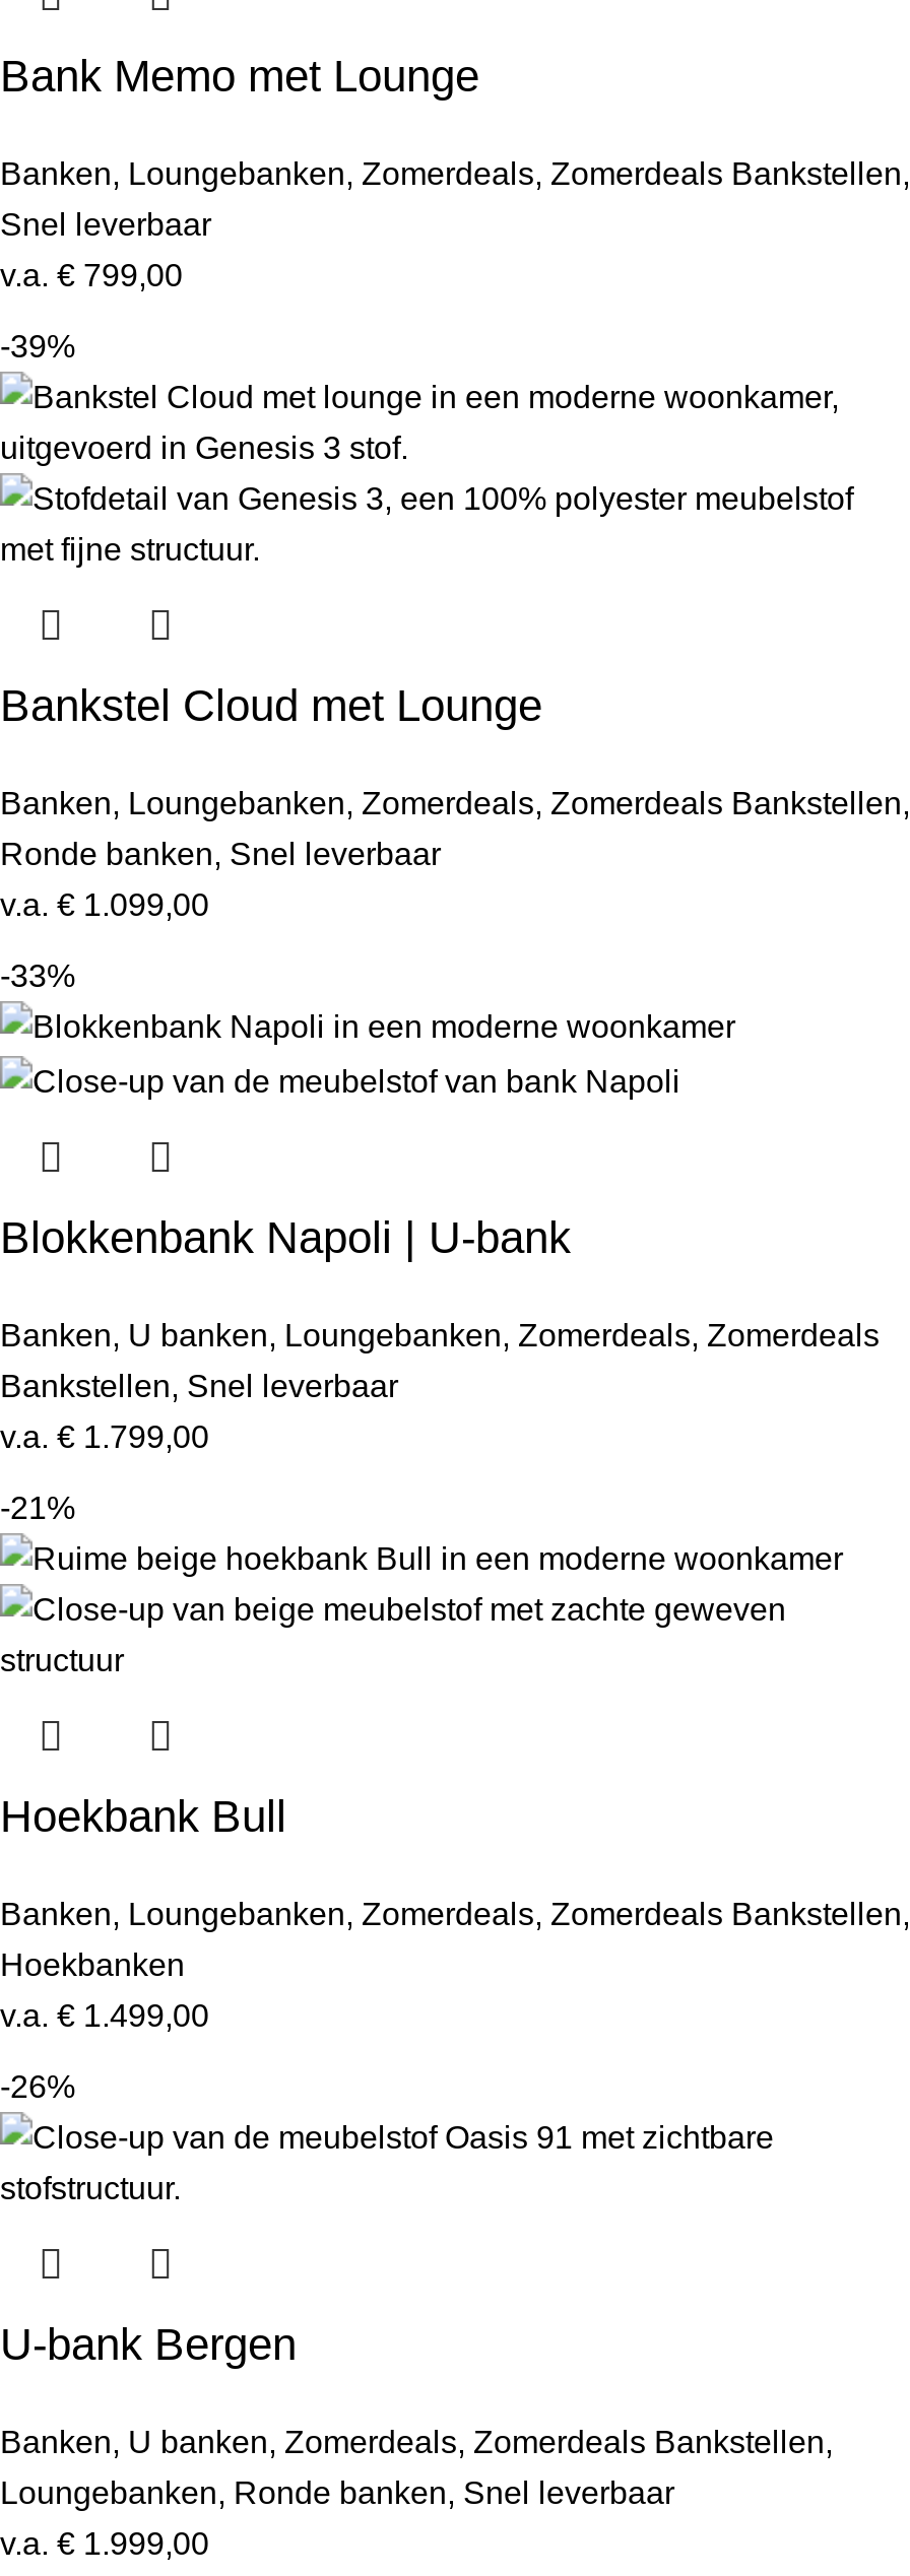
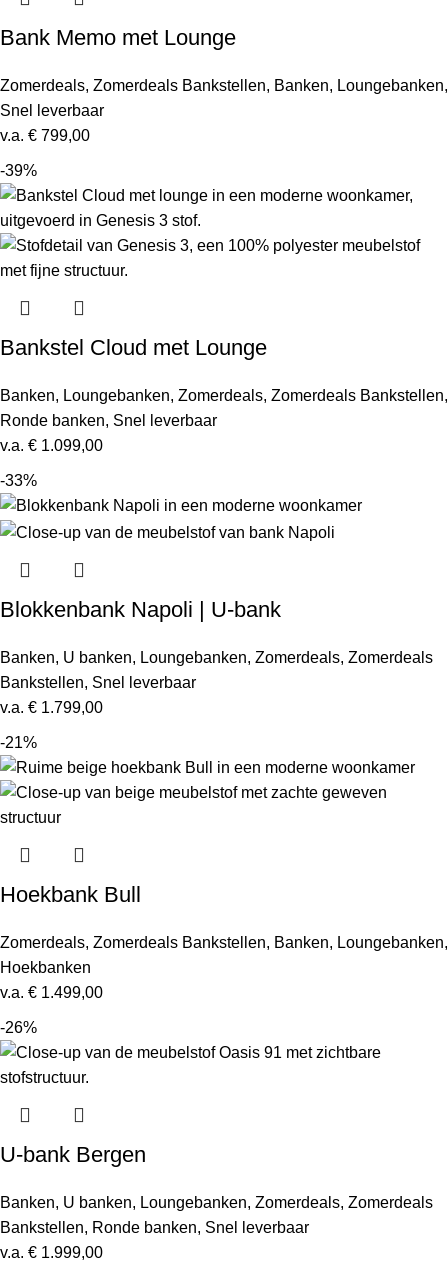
- Banken, Loungebanken, Zomerdeals, Zomerdeals Bankstellen,
+ Zomerdeals, Zomerdeals Bankstellen, Banken, Loungebanken,

- Banken, Loungebanken, Zomerdeals, Zomerdeals Bankstellen,
+ Zomerdeals, Zomerdeals Bankstellen, Banken, Loungebanken,

- Banken, U banken, Zomerdeals, Zomerdeals Bankstellen,
+ Banken, U banken, Loungebanken, Zomerdeals, Zomerdeals

- Loungebanken, Ronde banken, Snel leverbaar
+ Bankstellen, Ronde banken, Snel leverbaar
